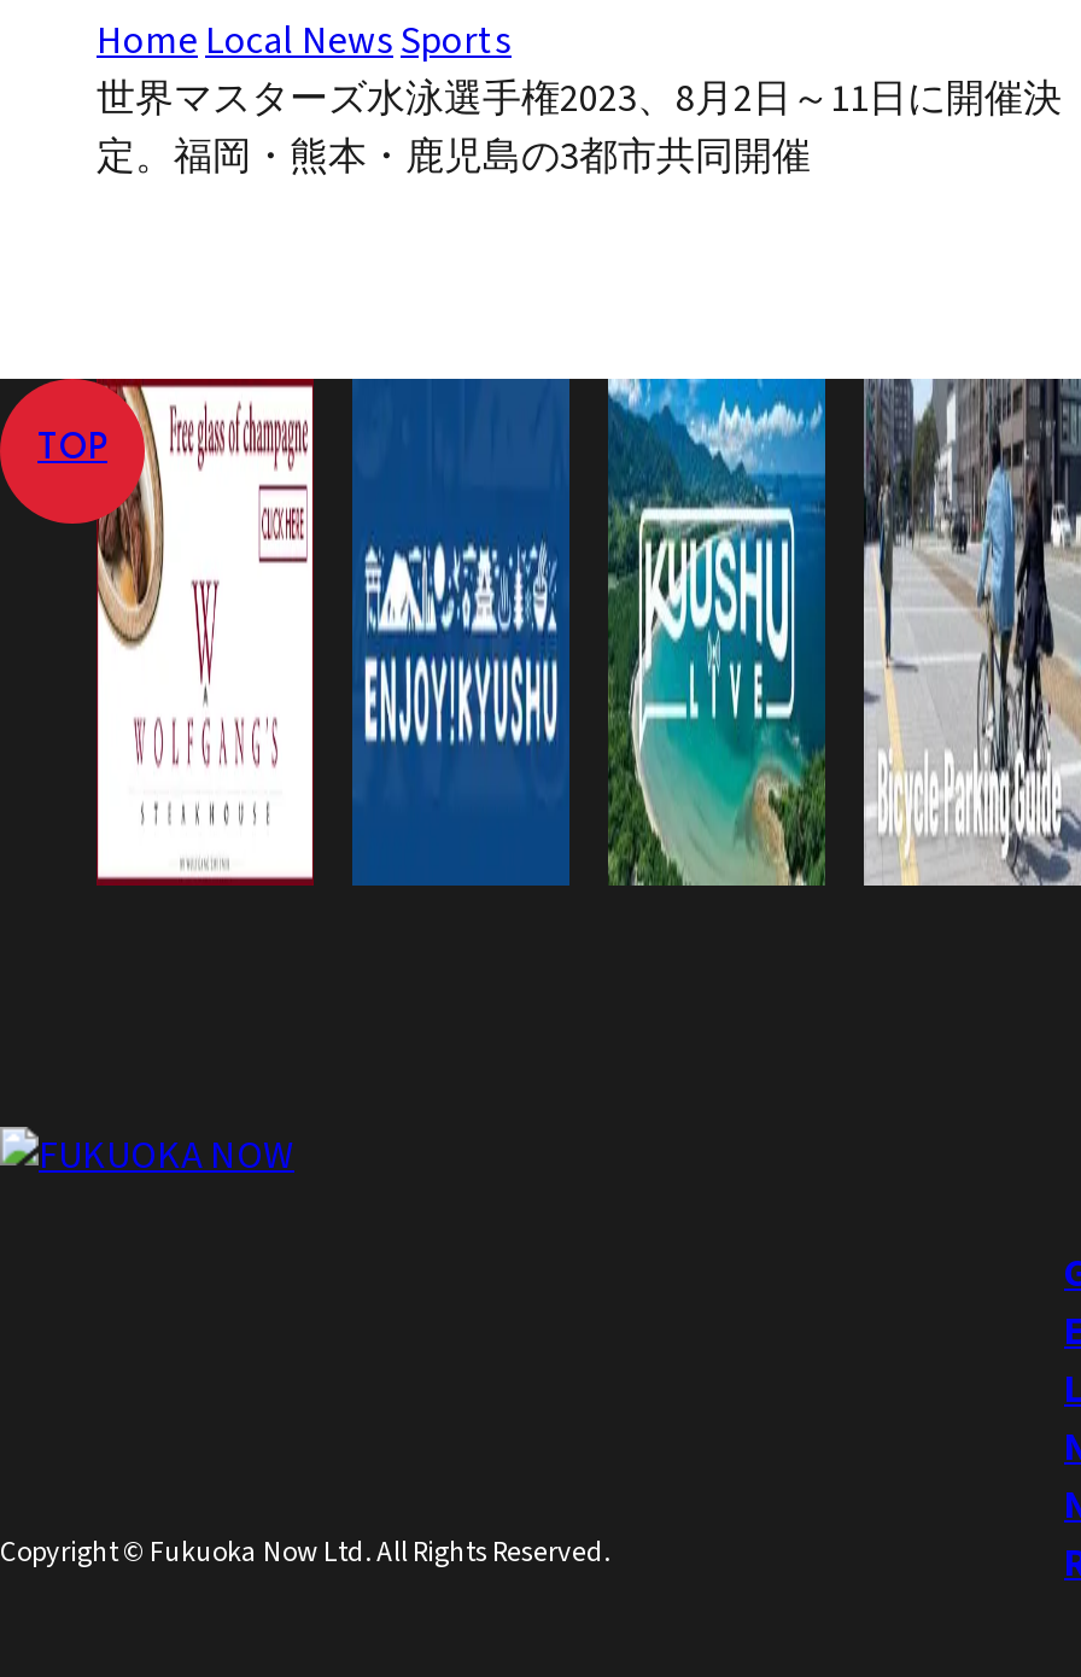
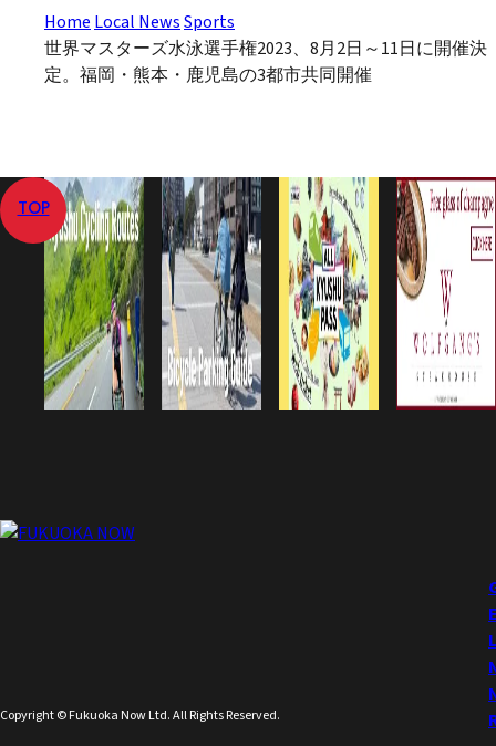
- [image]
+ [image]

- [image]
+ [image]

- [image]
+ [image]

- [image]
+ [image]
